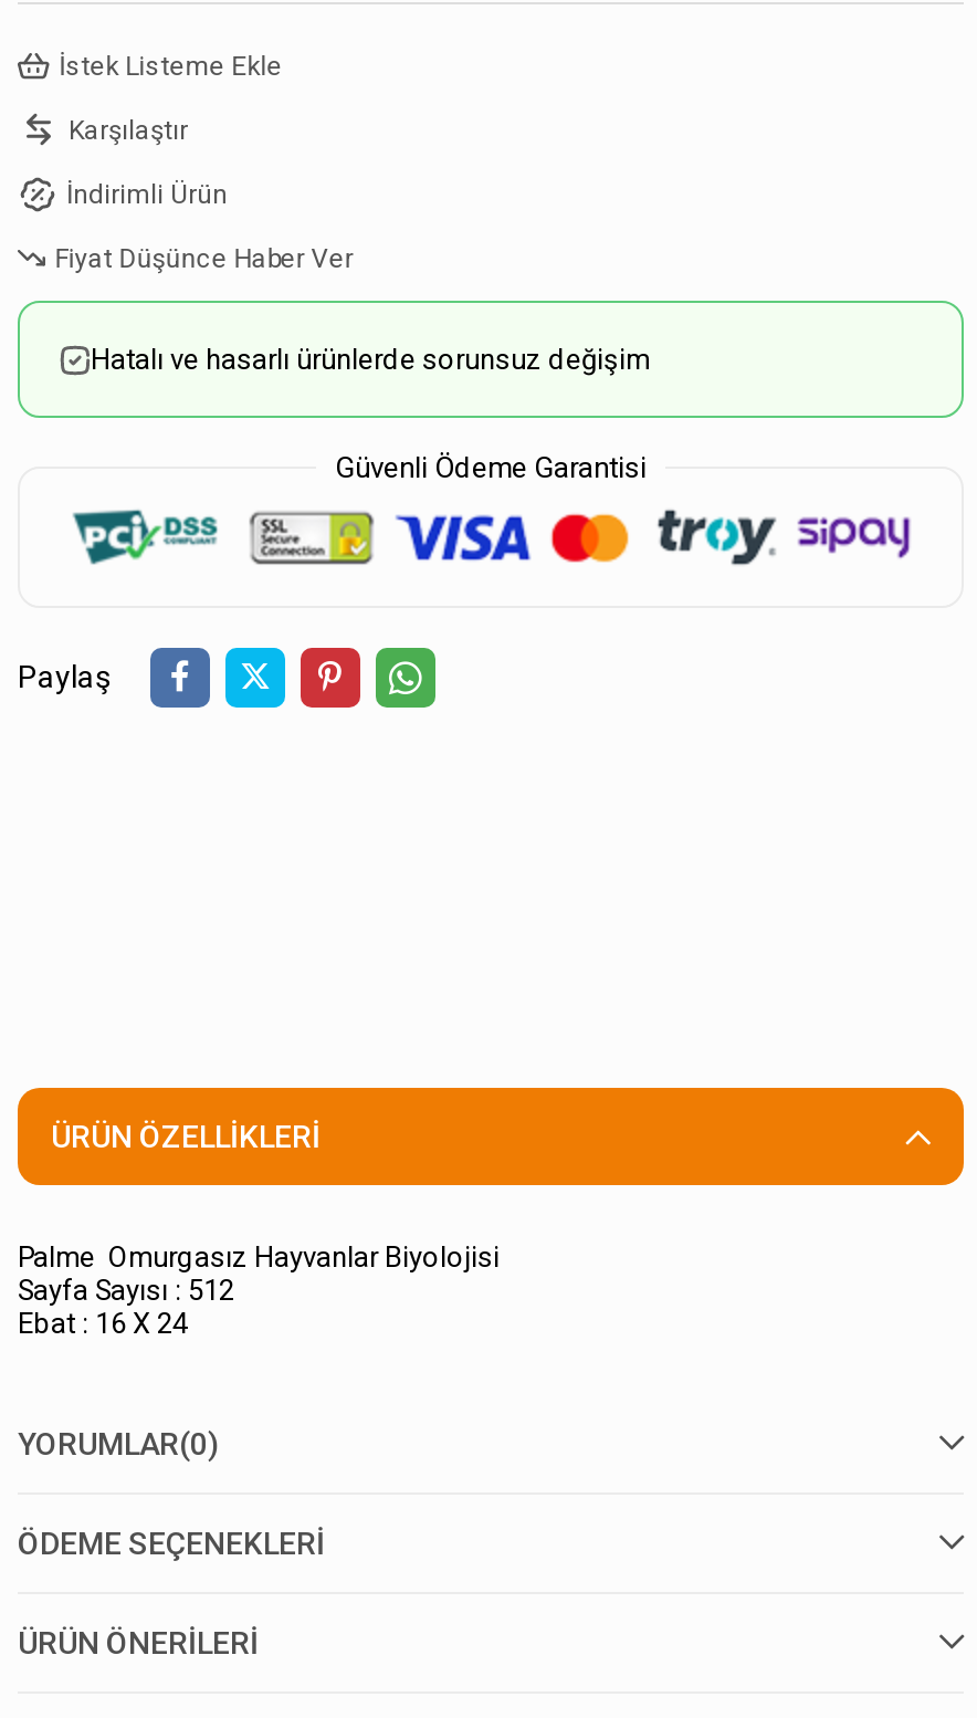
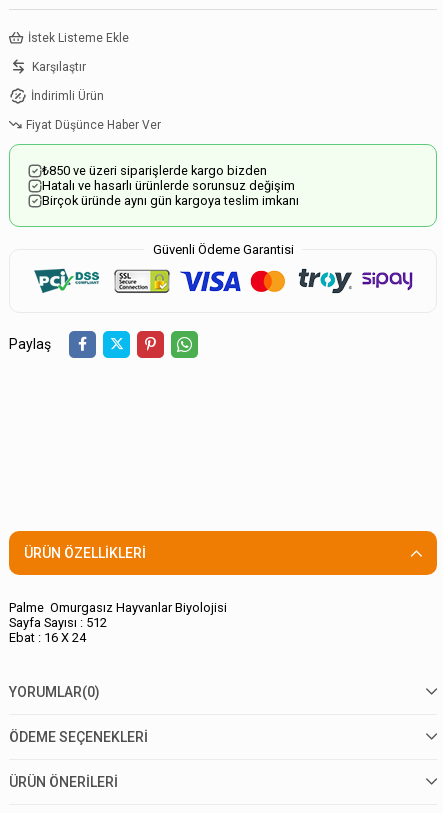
+ ₺850 ve üzeri siparişlerde kargo bizden

+ Birçok üründe aynı gün kargoya teslim imkanı
